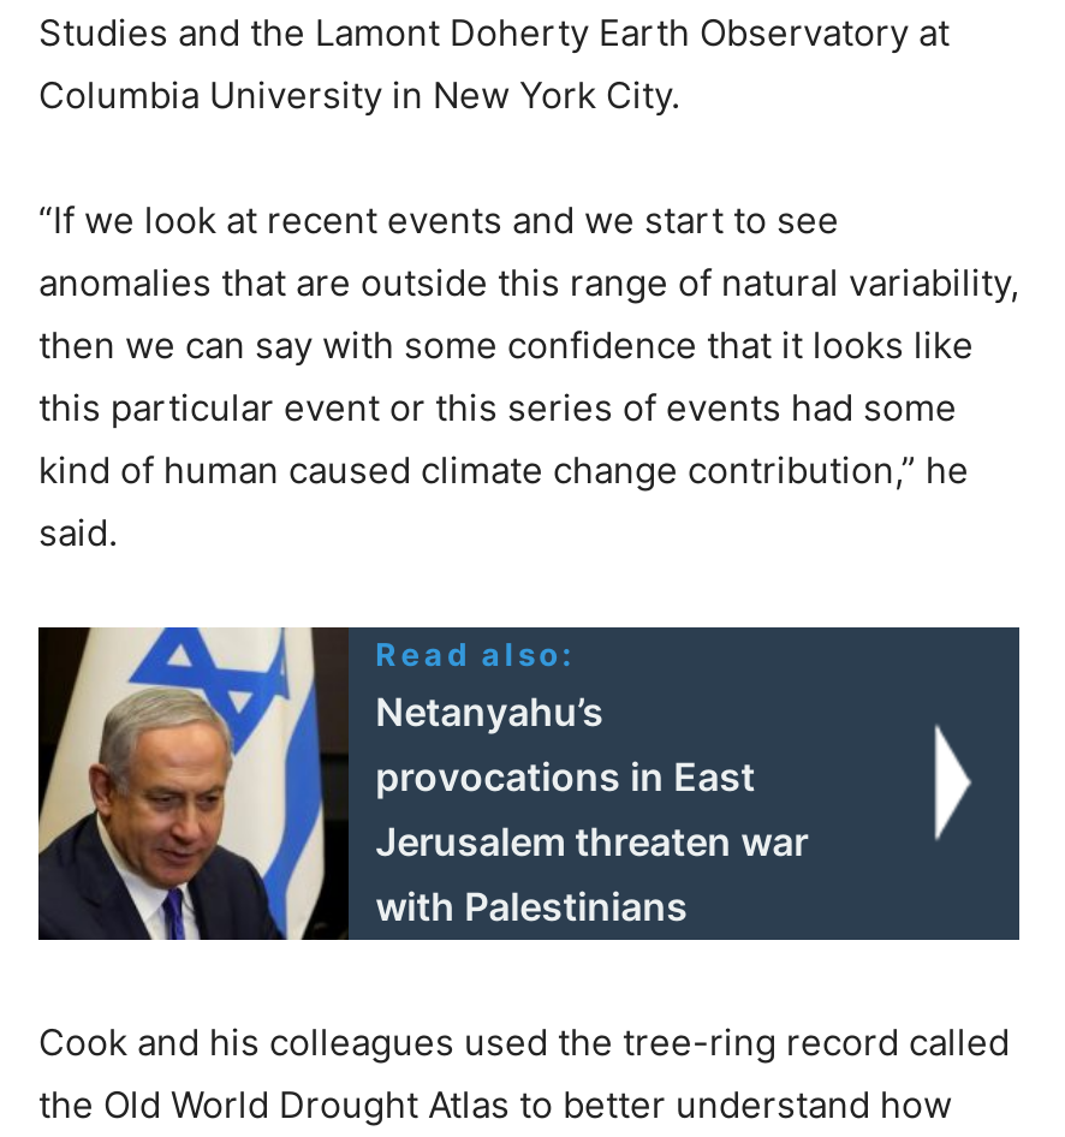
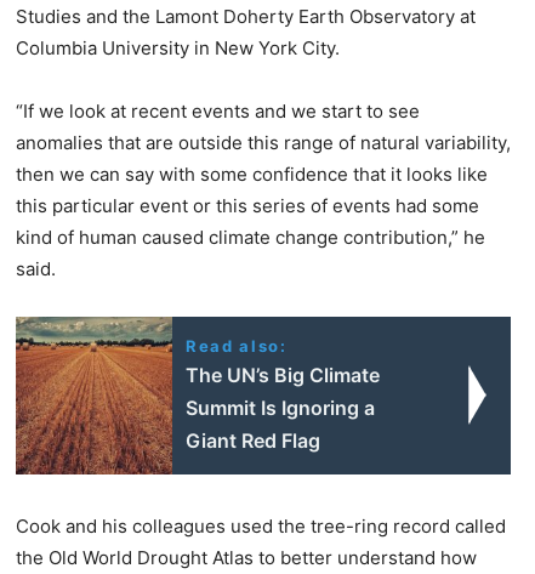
- [image]
- Netanyahu’s
- provocations in East
- Jerusalem threaten war
- with Palestinians
+ [image]
+ The UN’s Big Climate
+ Summit Is Ignoring a
+ Giant Red Flag
